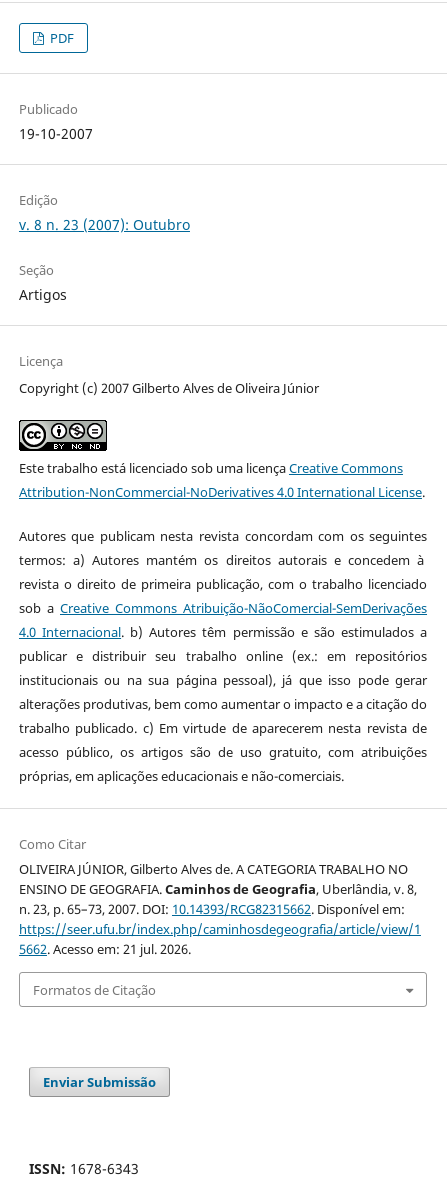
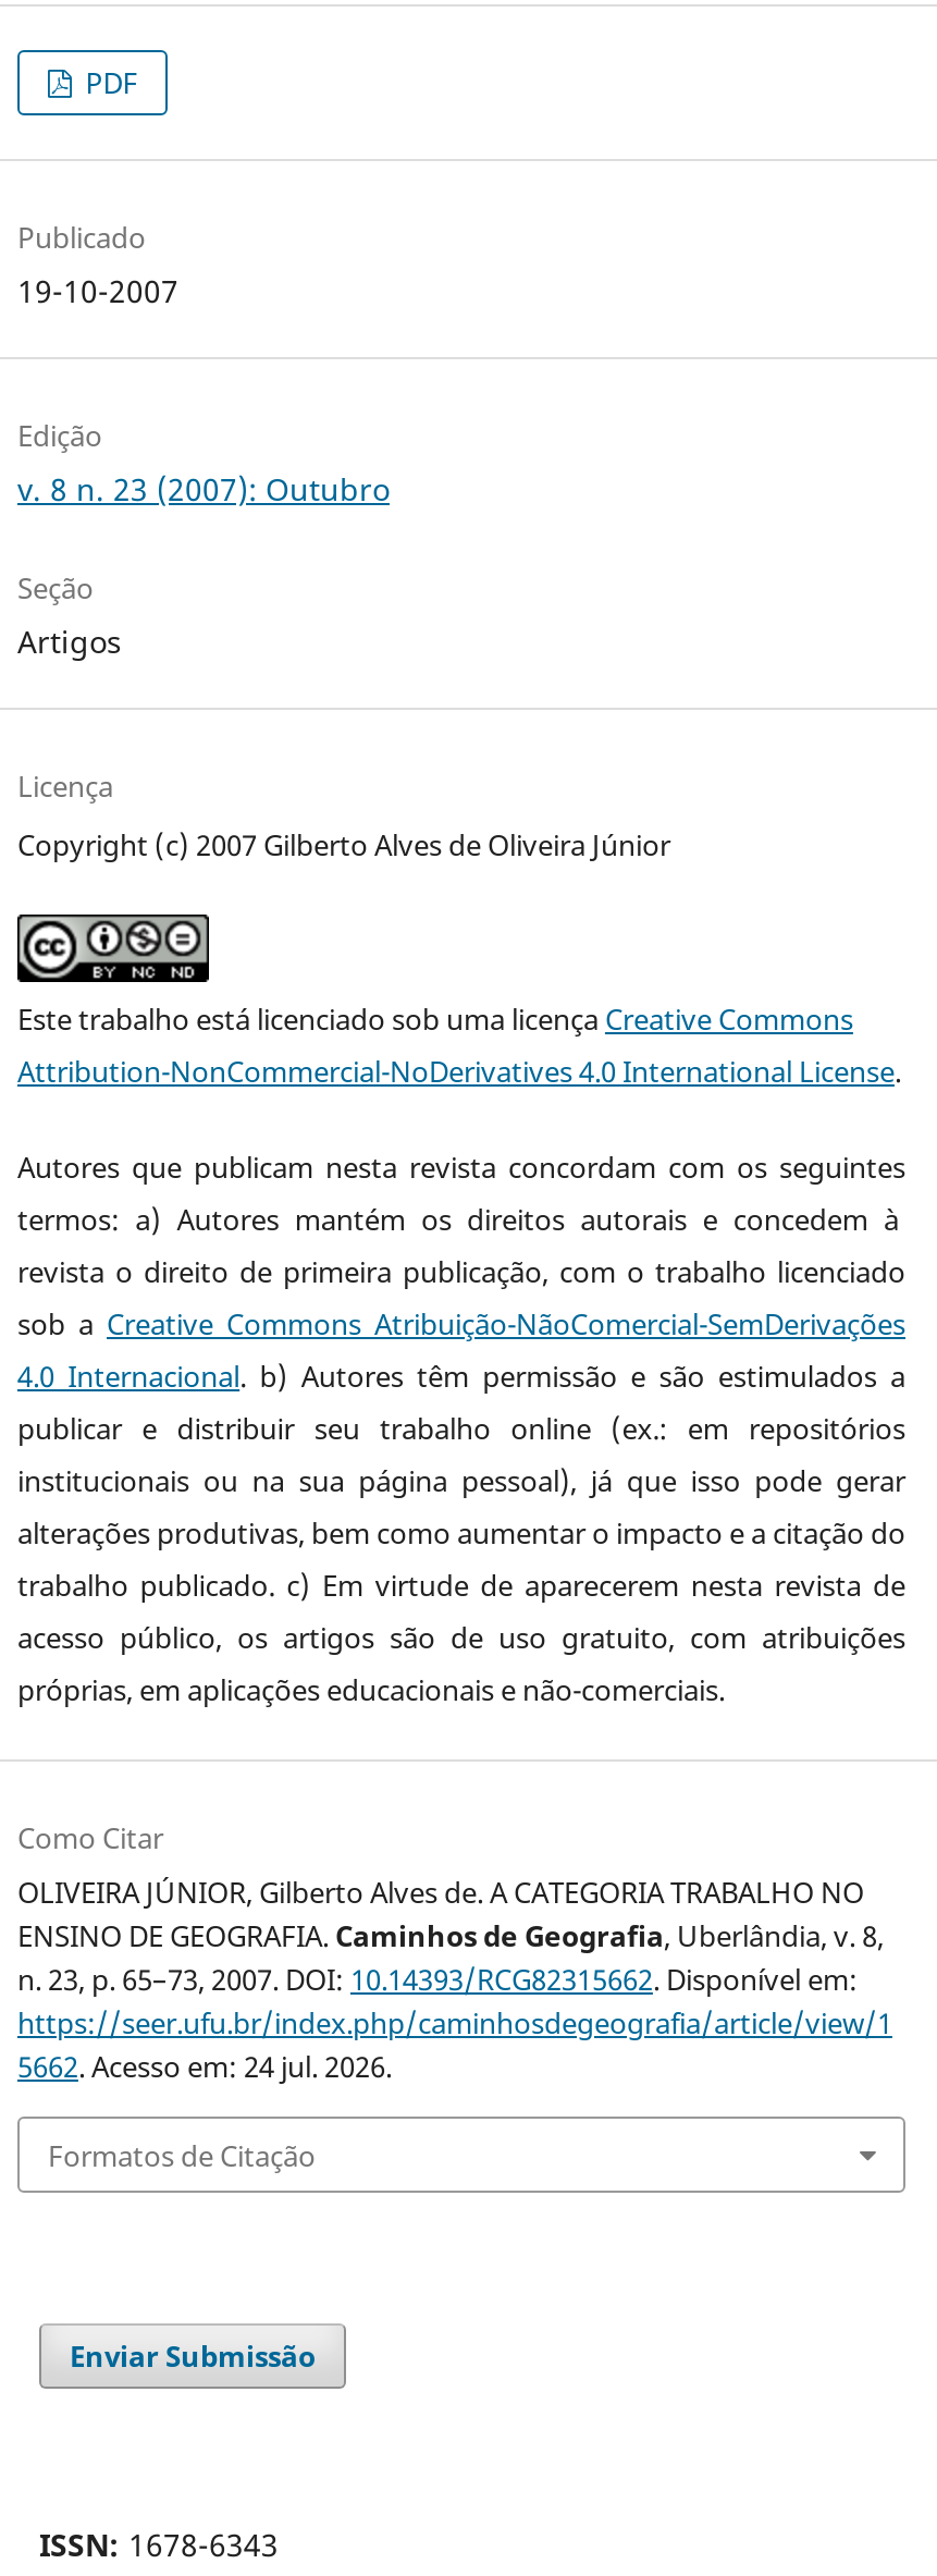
- 5662. Acesso em: 21 jul. 2026.
+ 5662. Acesso em: 24 jul. 2026.
